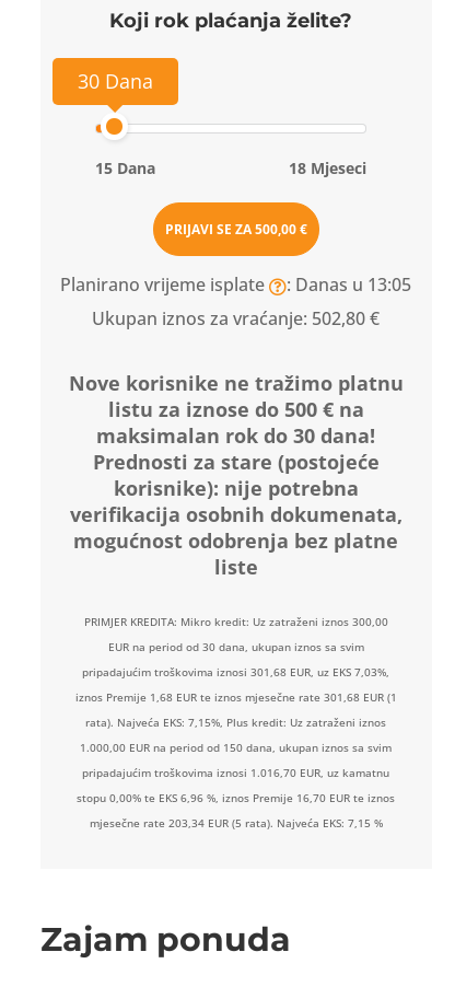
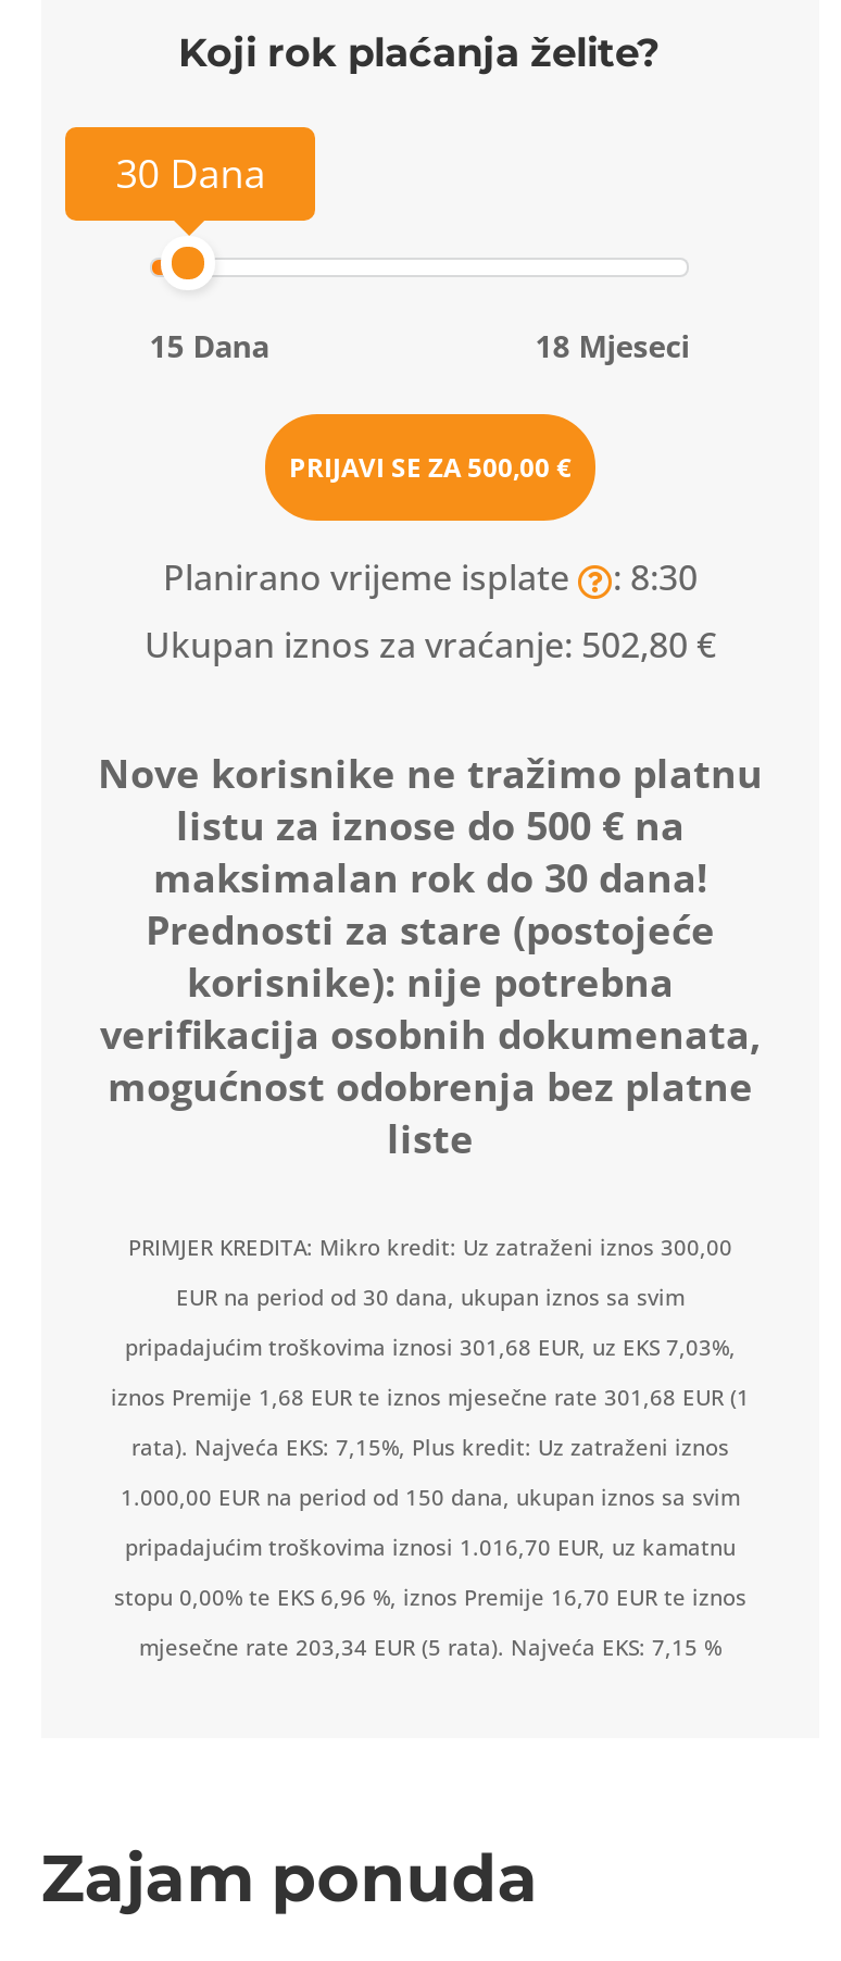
- Planirano vrijeme isplate : Danas u 13:05
+ Planirano vrijeme isplate : 8:30
